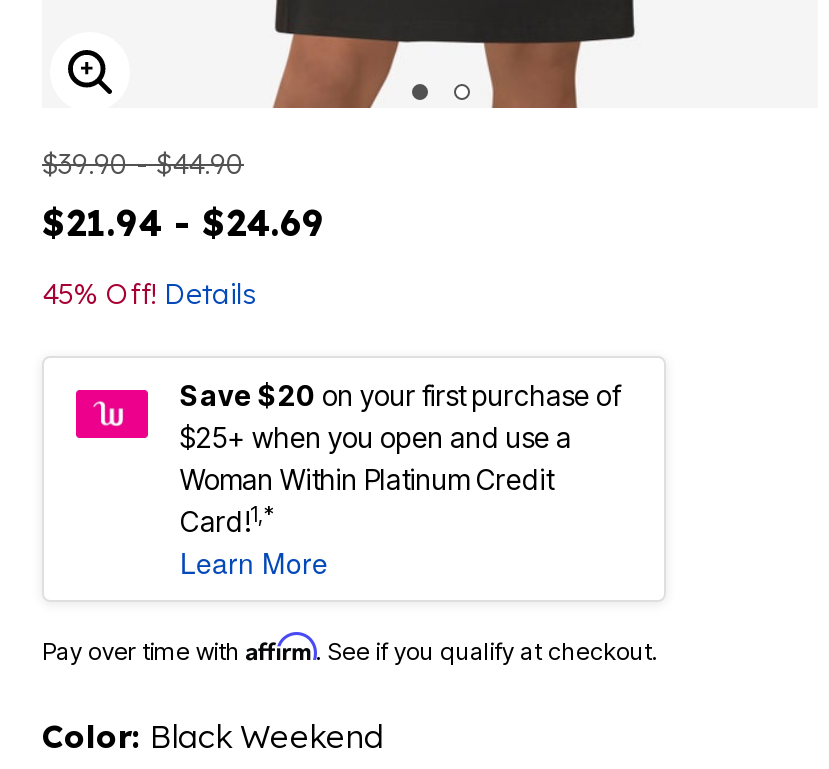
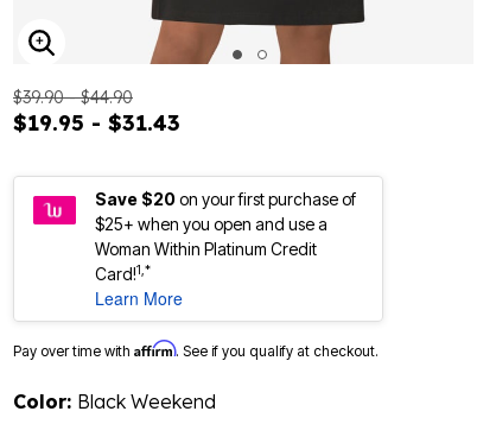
- $21.94 - $24.69
- 45% Off! Details
+ $19.95 - $31.43
